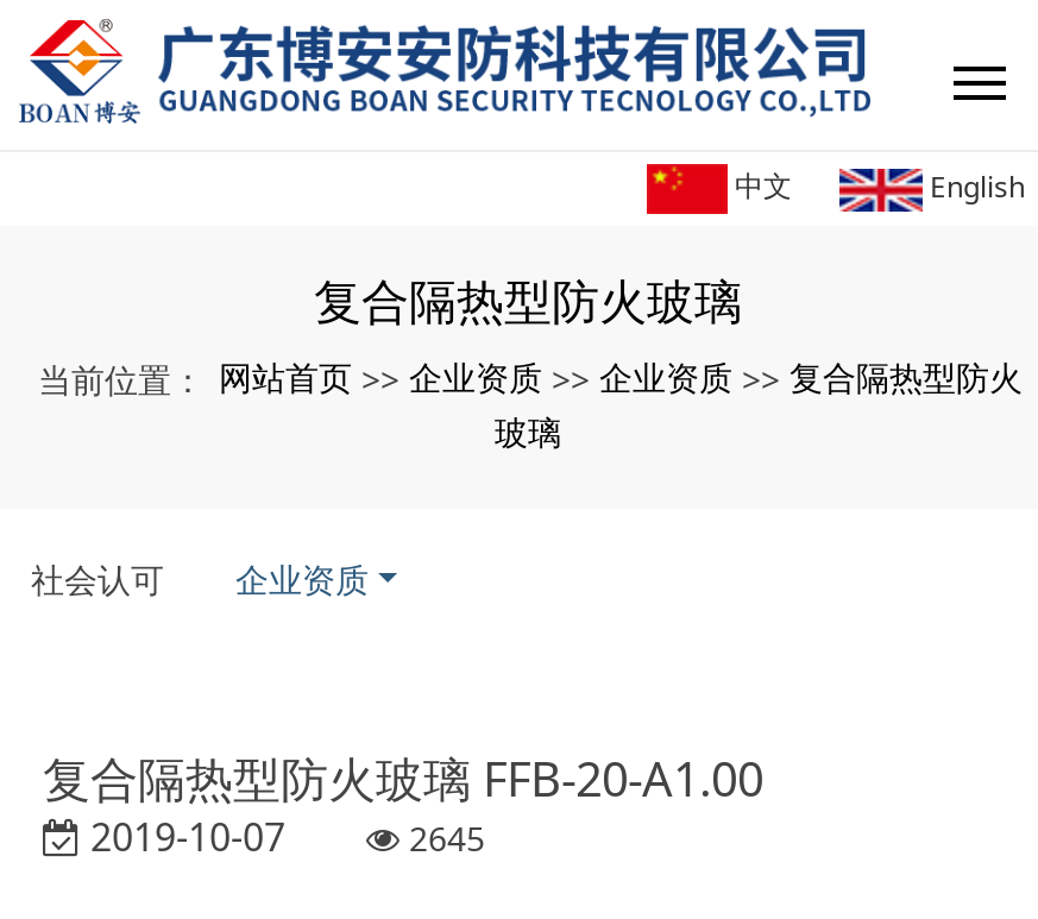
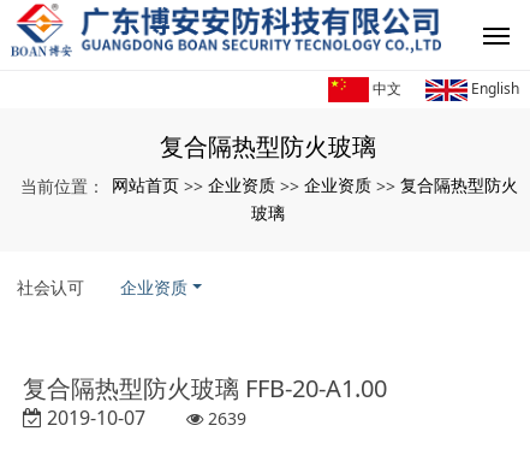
- 2645
+ 2639
